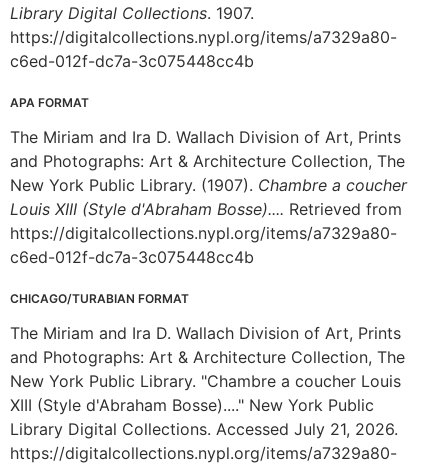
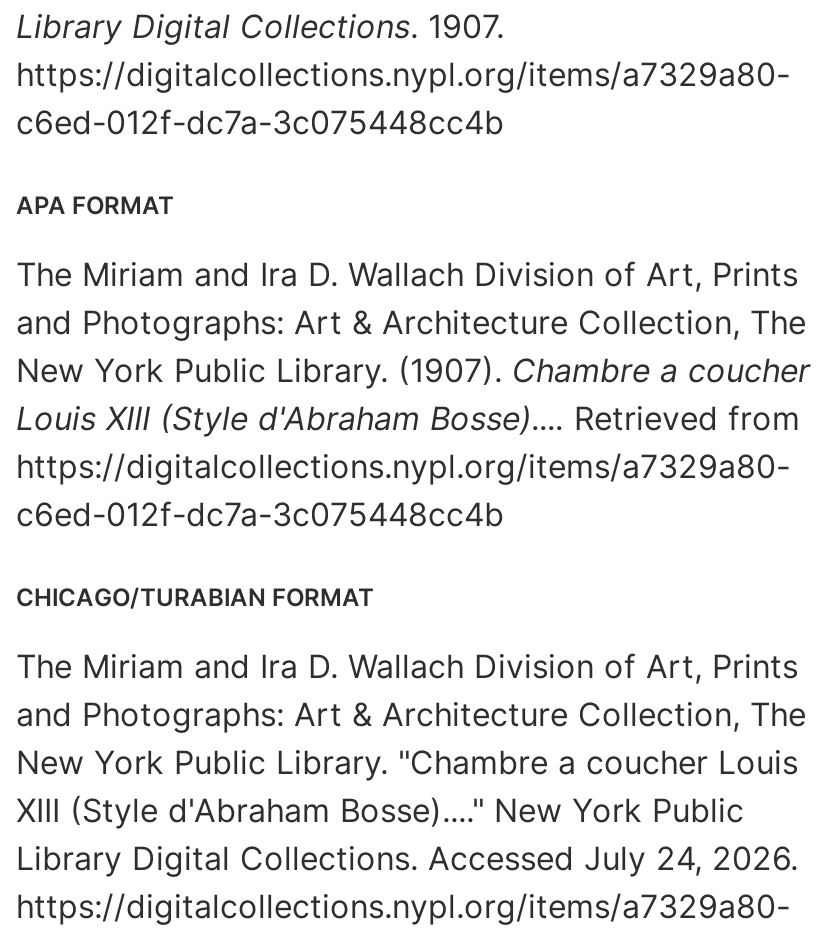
- Library Digital Collections. Accessed July 21, 2026.
+ Library Digital Collections. Accessed July 24, 2026.
